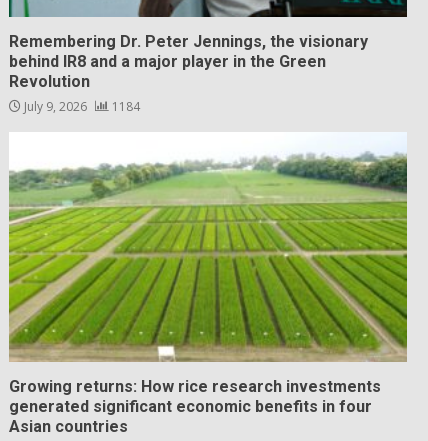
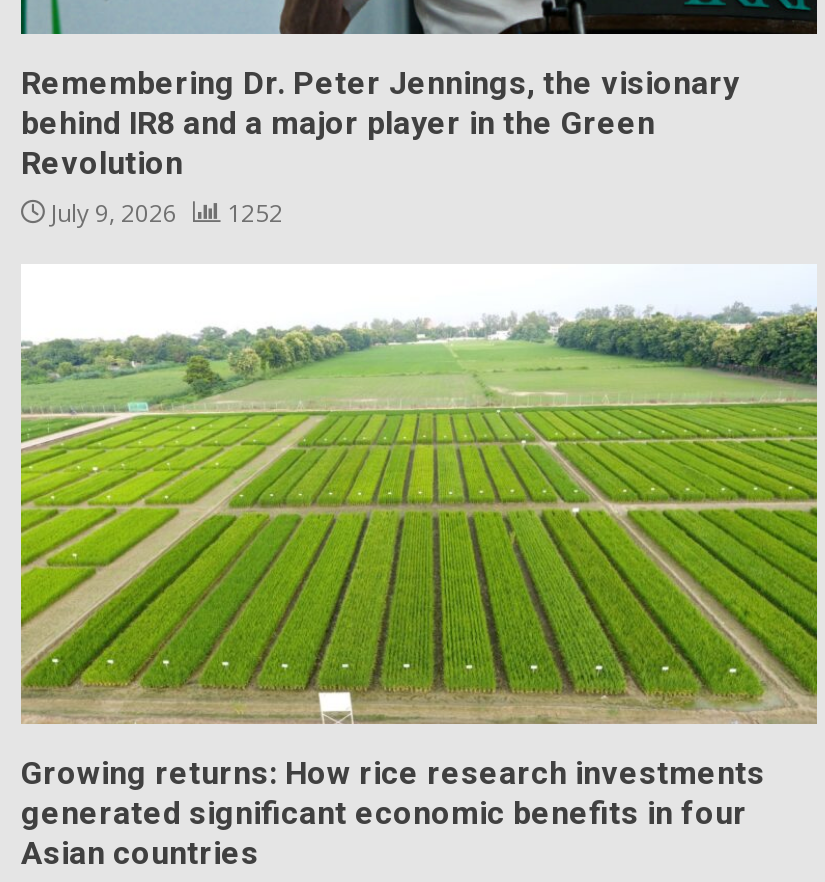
- July 9, 2026 1184
+ July 9, 2026 1252
